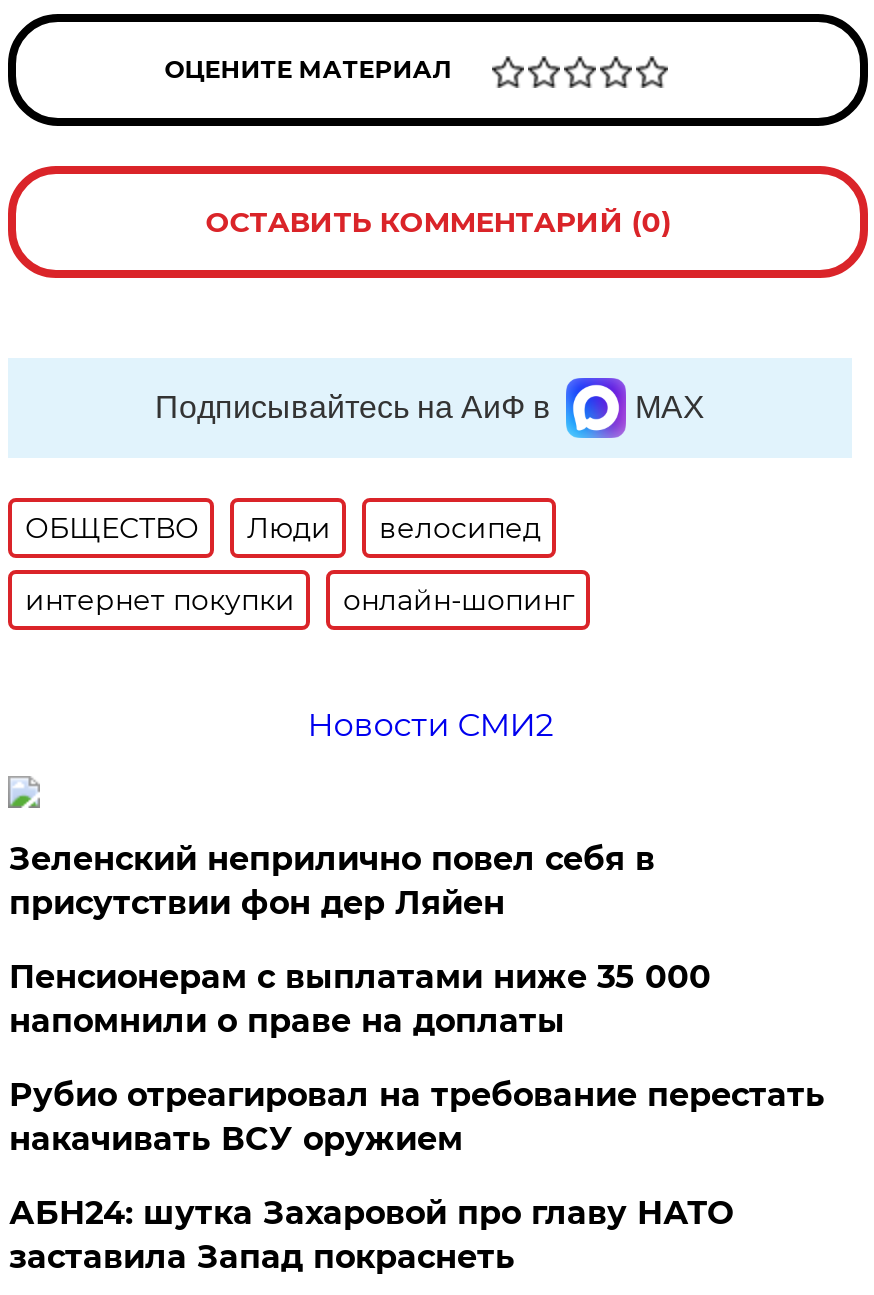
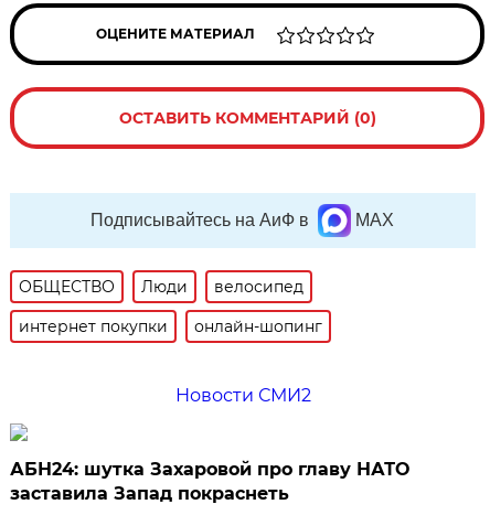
- Зеленский неприлично повел cебя в
- присутствии фон дер Ляйен
- Пенсионерам с выплатами ниже 35 000
- напомнили о праве на доплаты
- Рубио отреагировал на требование перестать
- накачивать ВСУ оружием
